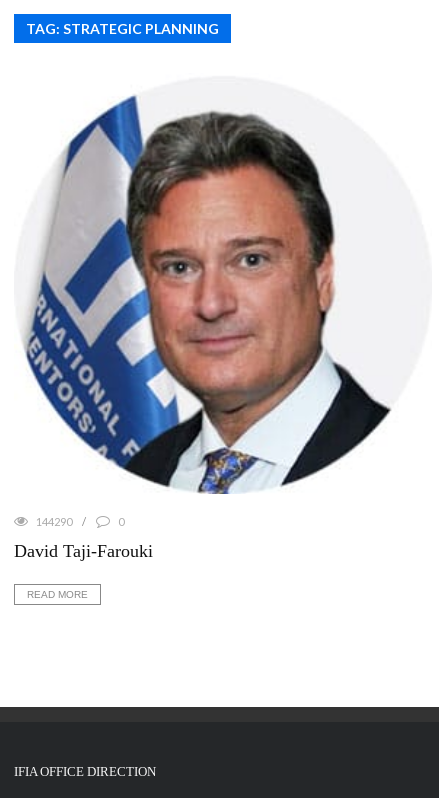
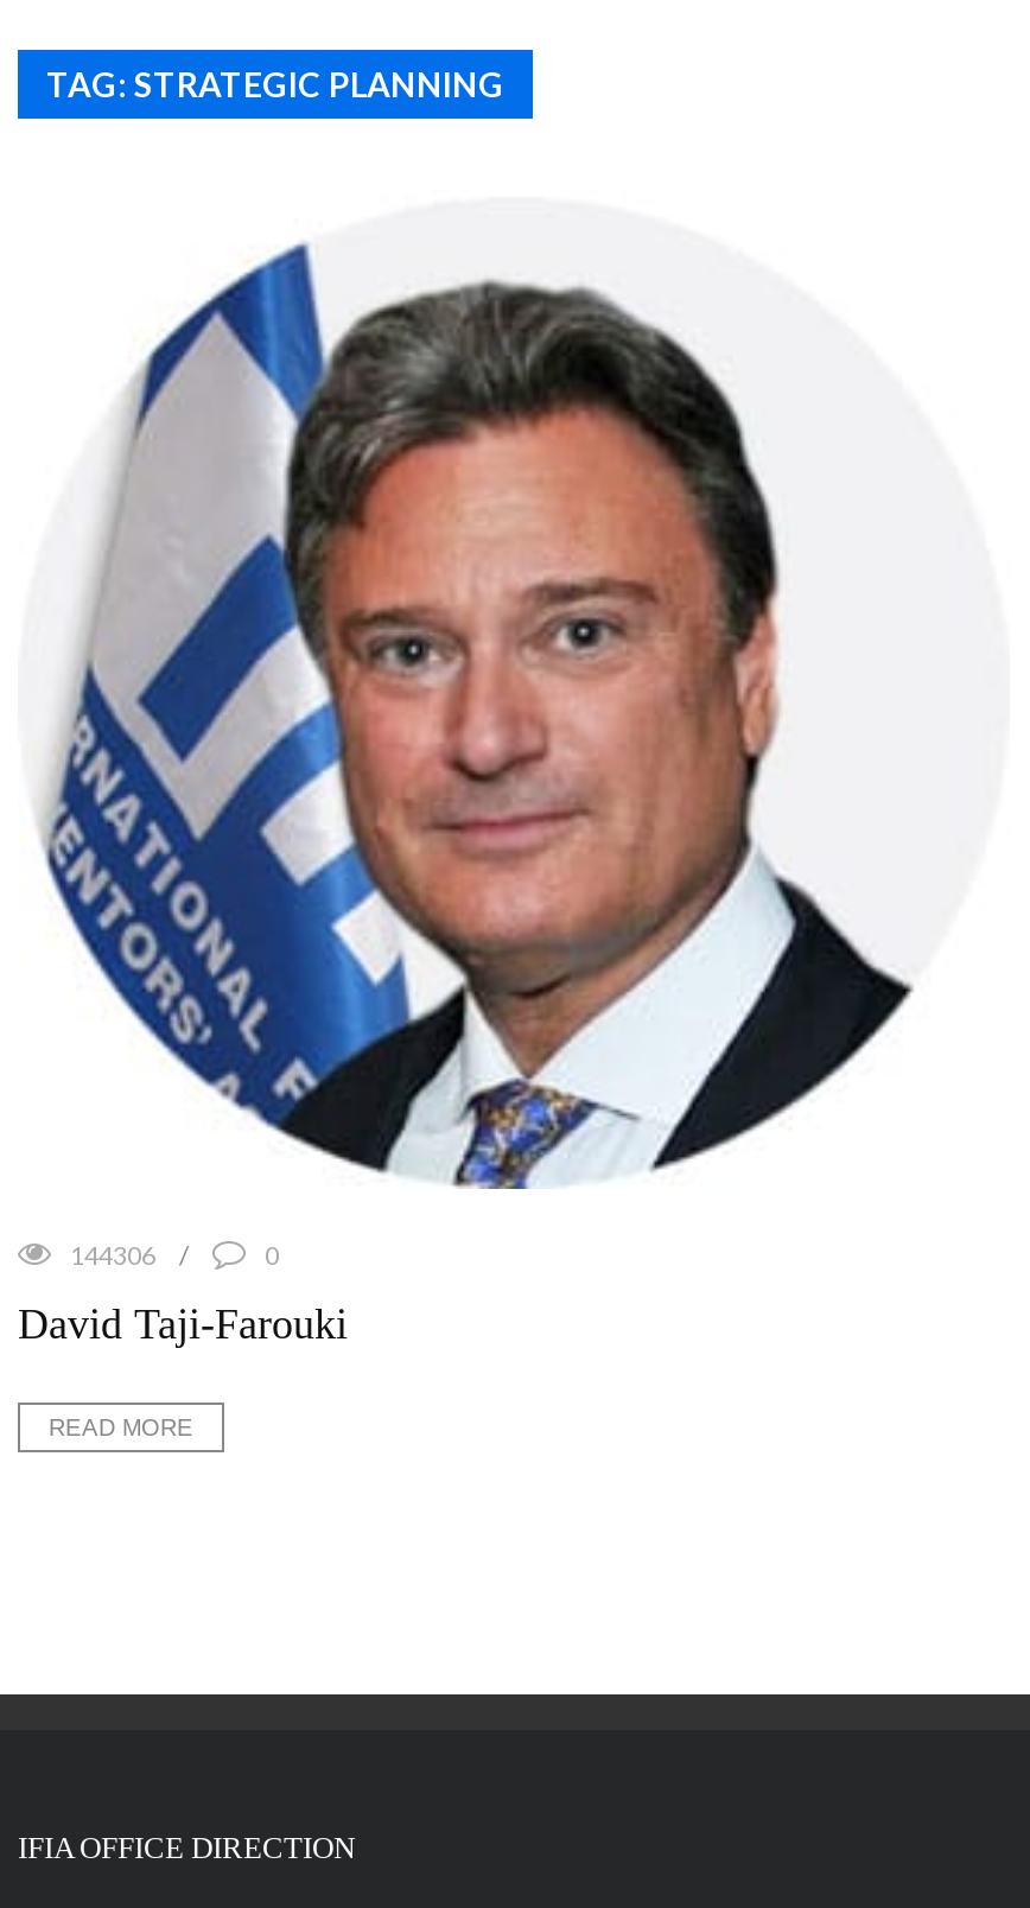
- 144290
+ 144306
